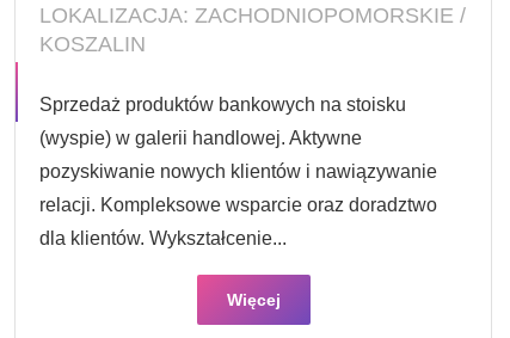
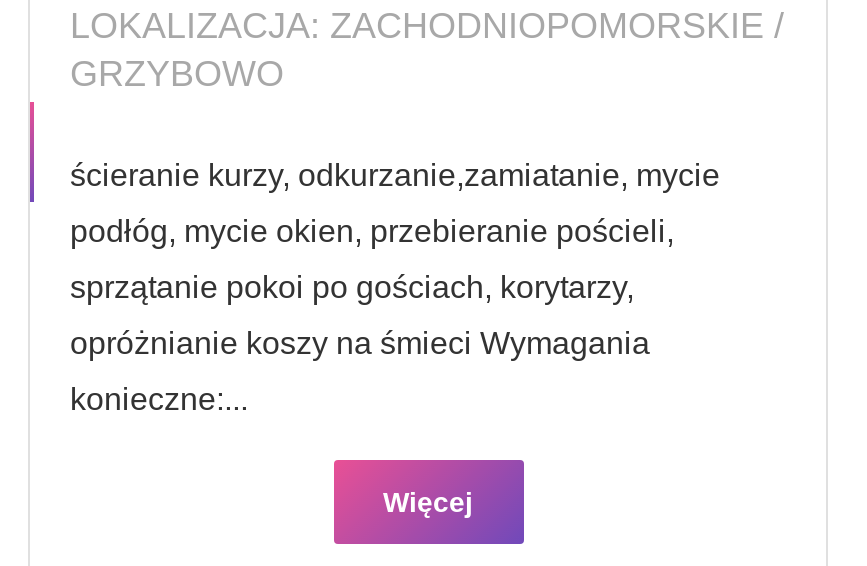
- KOSZALIN
+ GRZYBOWO

- Sprzedaż produktów bankowych na stoisku
+ ścieranie kurzy, odkurzanie,zamiatanie, mycie

- (wyspie) w galerii handlowej. Aktywne
+ podłóg, mycie okien, przebieranie pościeli,

- pozyskiwanie nowych klientów i nawiązywanie
+ sprzątanie pokoi po gościach, korytarzy,

- relacji. Kompleksowe wsparcie oraz doradztwo
+ opróżnianie koszy na śmieci Wymagania

- dla klientów. Wykształcenie...
+ konieczne:...
